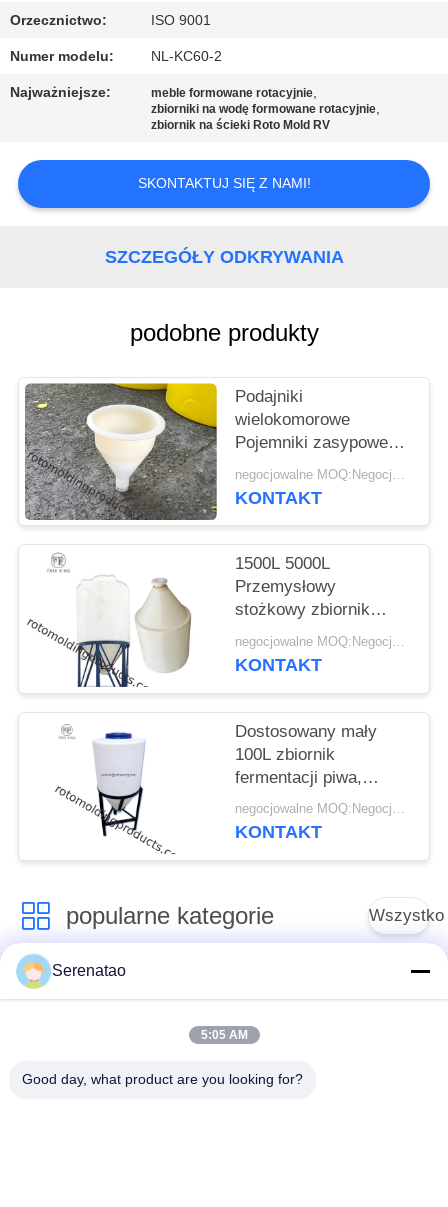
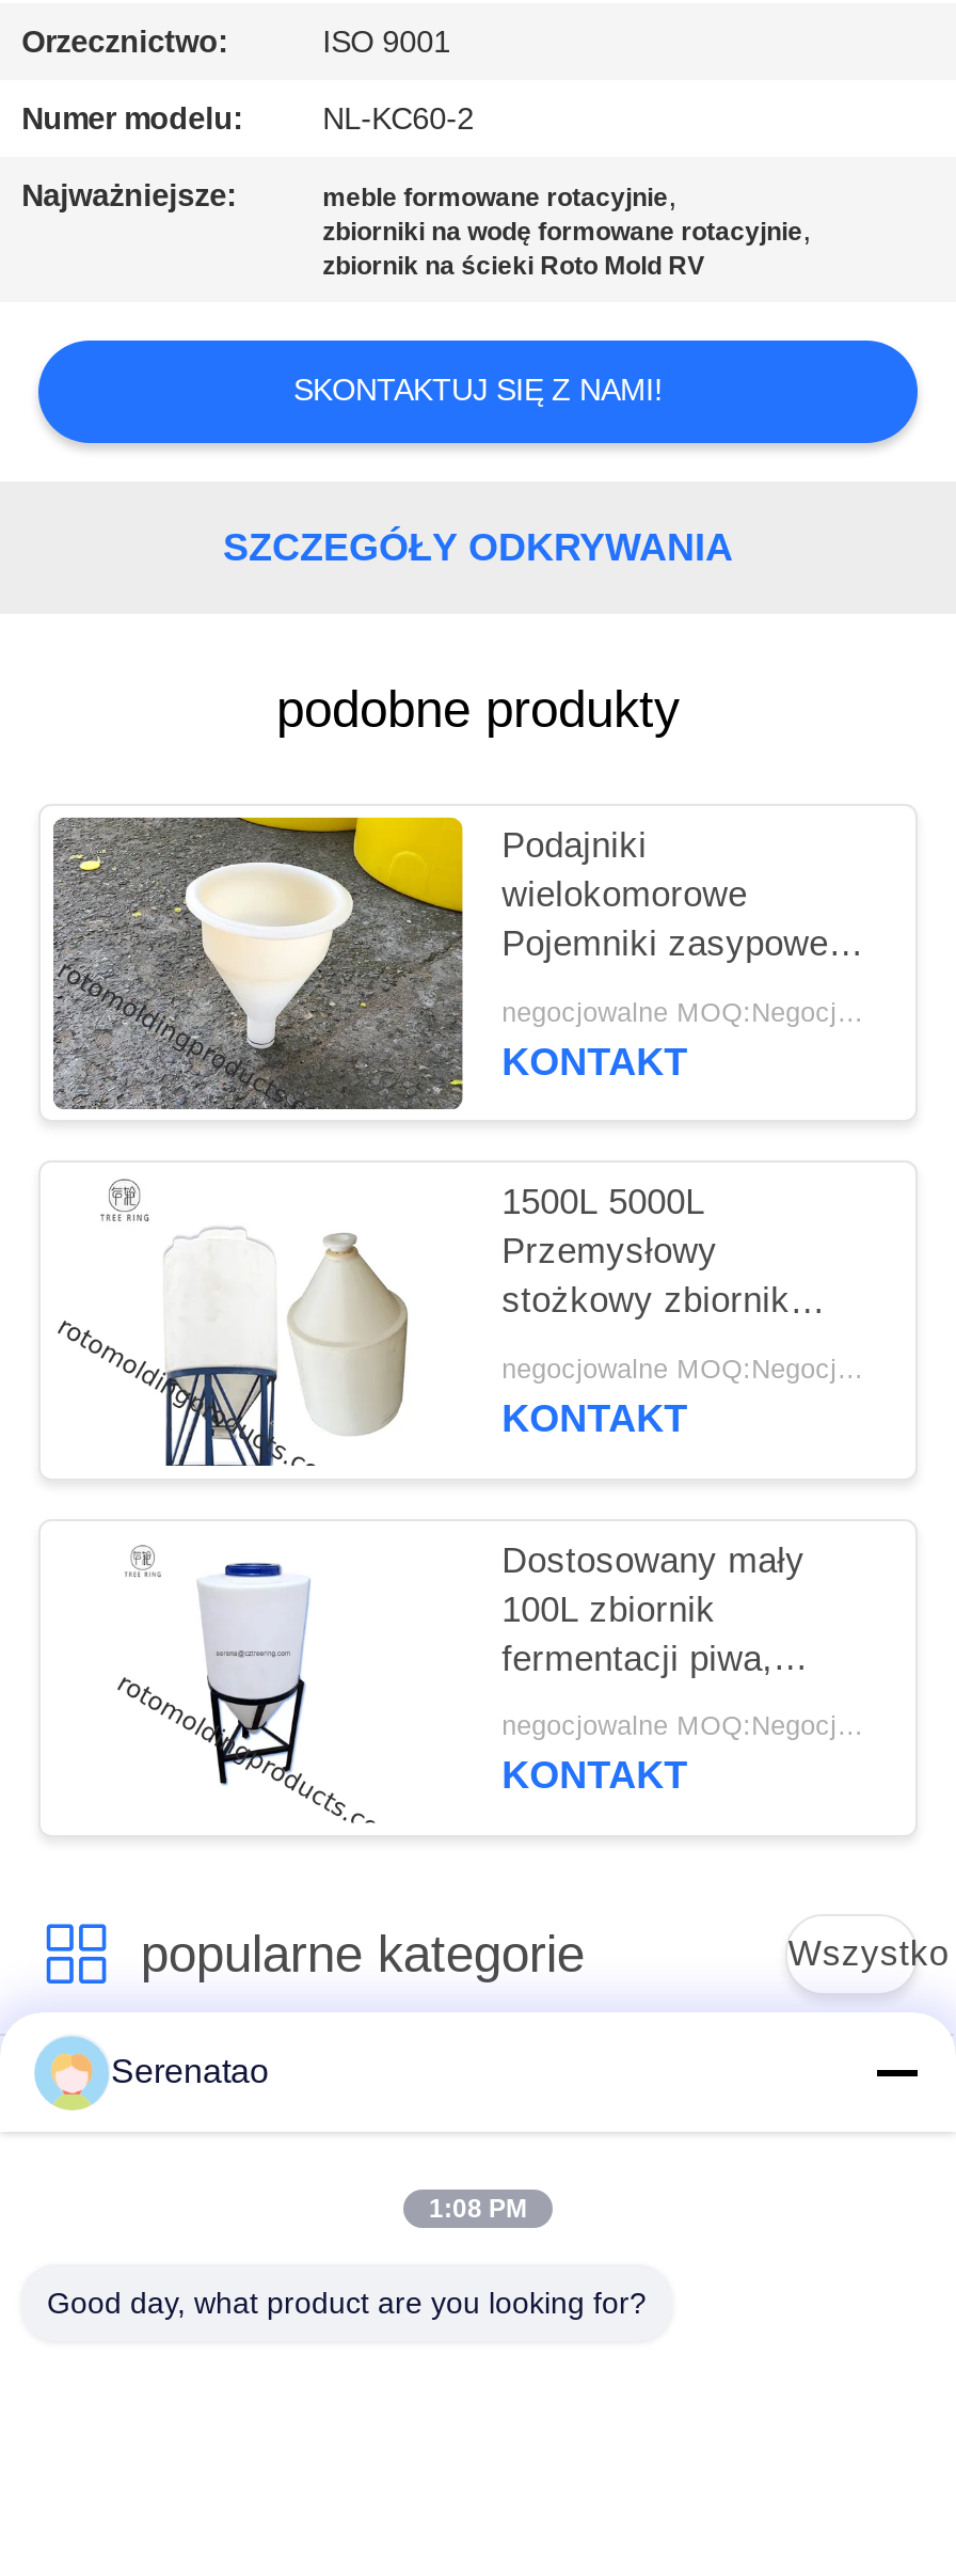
- 5:05 AM
+ 1:08 PM
